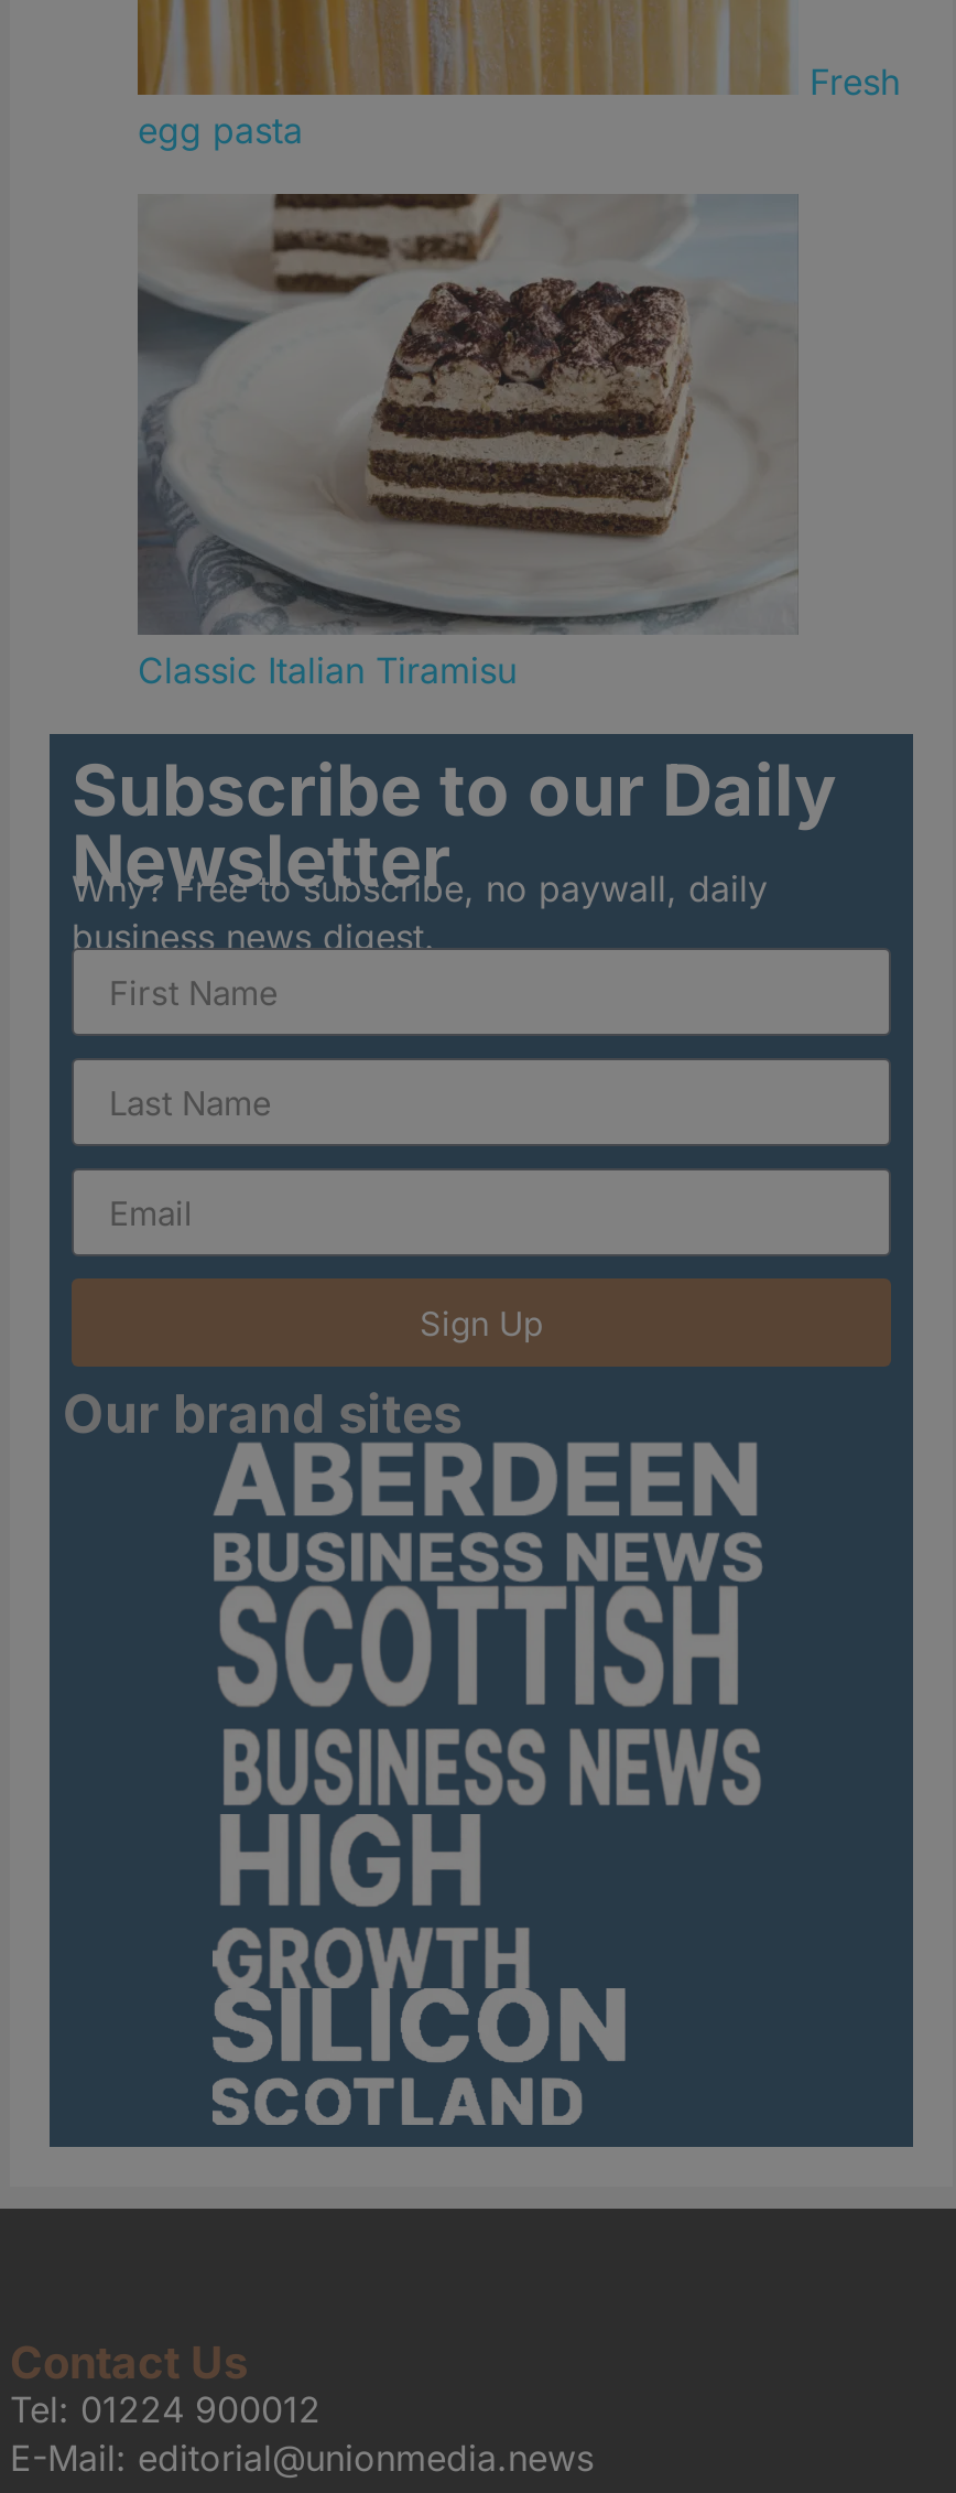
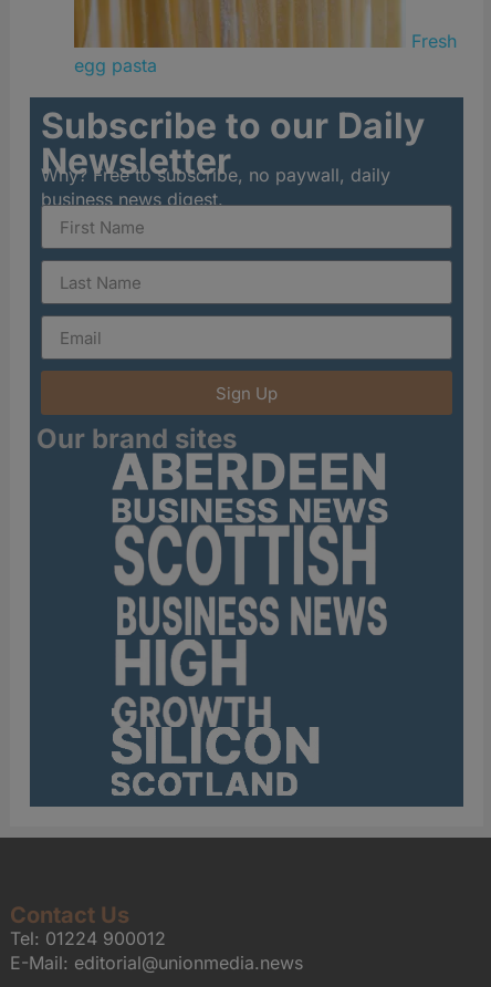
- [image]
- Classic Italian Tiramisu
